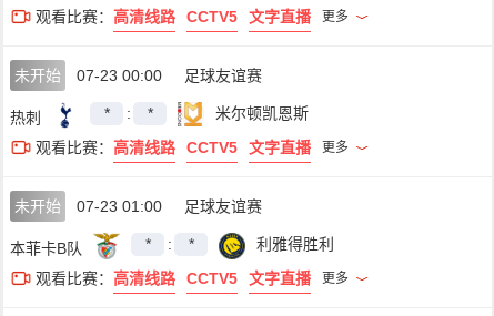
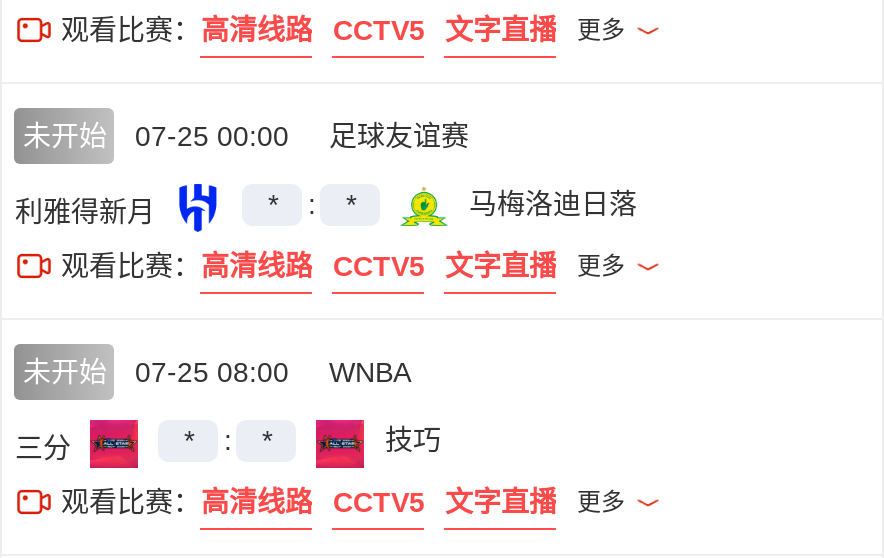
- 未开始 07-23 00:00 足球友谊赛
+ 未开始 07-25 00:00 足球友谊赛

- 热刺
+ 利雅得新月

- 米尔顿凯恩斯
+ 马梅洛迪日落

- 07-23 01:00
- 足球友谊赛
+ 07-25 08:00
+ WNBA

- 本菲卡B队
+ 三分

- 利雅得胜利
+ 技巧
